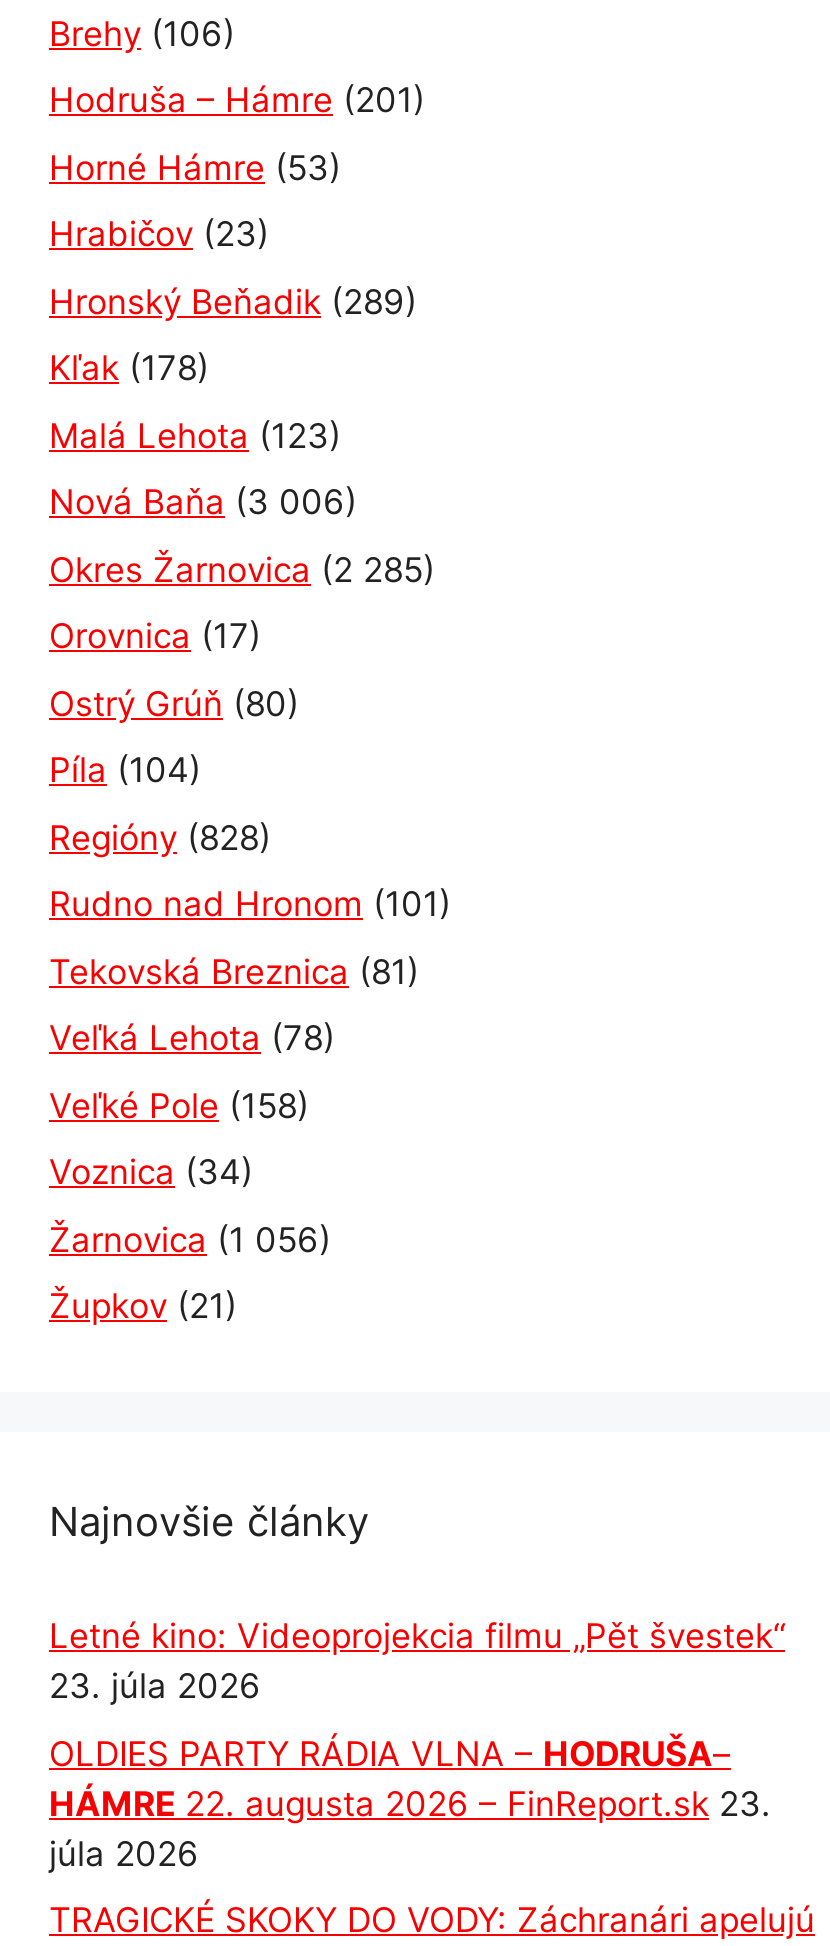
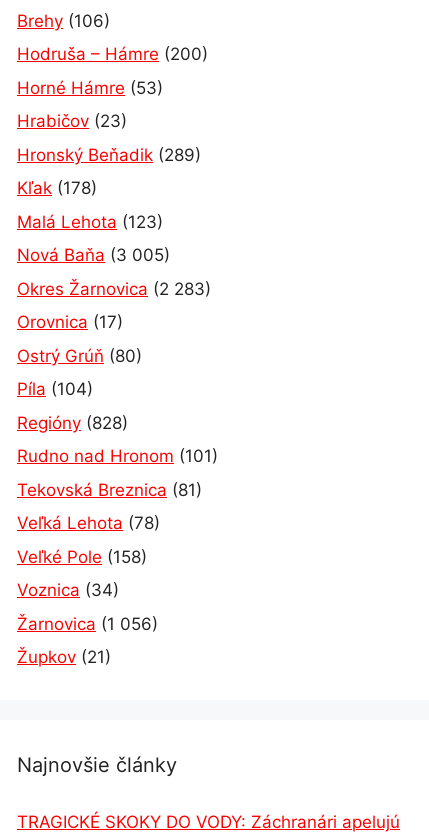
- Hodruša – Hámre (201)
+ Hodruša – Hámre (200)

- Nová Baňa (3 006)
+ Nová Baňa (3 005)

- Okres Žarnovica (2 285)
+ Okres Žarnovica (2 283)

- Letné kino: Videoprojekcia filmu „Pět švestek“
- 23. júla 2026
- OLDIES PARTY RÁDIA VLNA – HODRUŠA–
- HÁMRE 22. augusta 2026 – FinReport.sk 23.
- júla 2026
